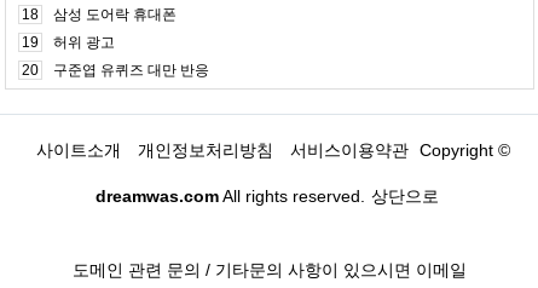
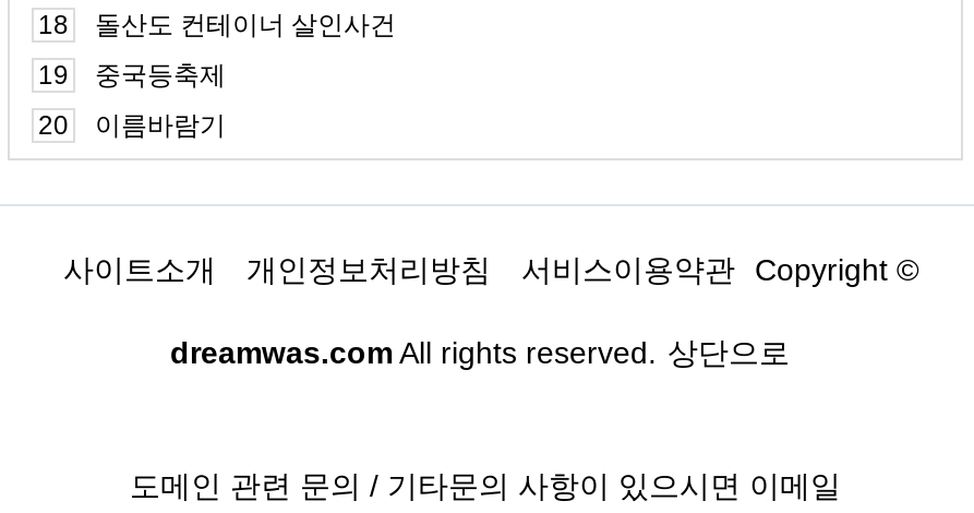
- 삼성 도어락 휴대폰
+ 돌산도 컨테이너 살인사건

- 허위 광고
+ 중국등축제

- 구준엽 유퀴즈 대만 반응
+ 이름바람기
